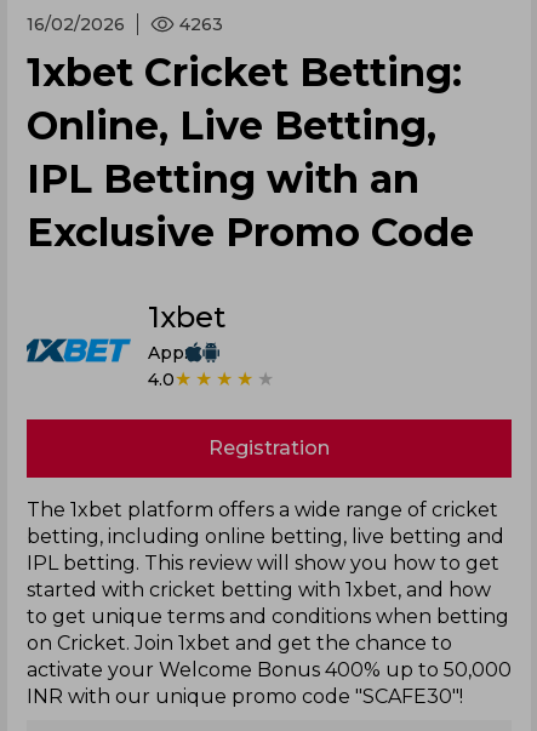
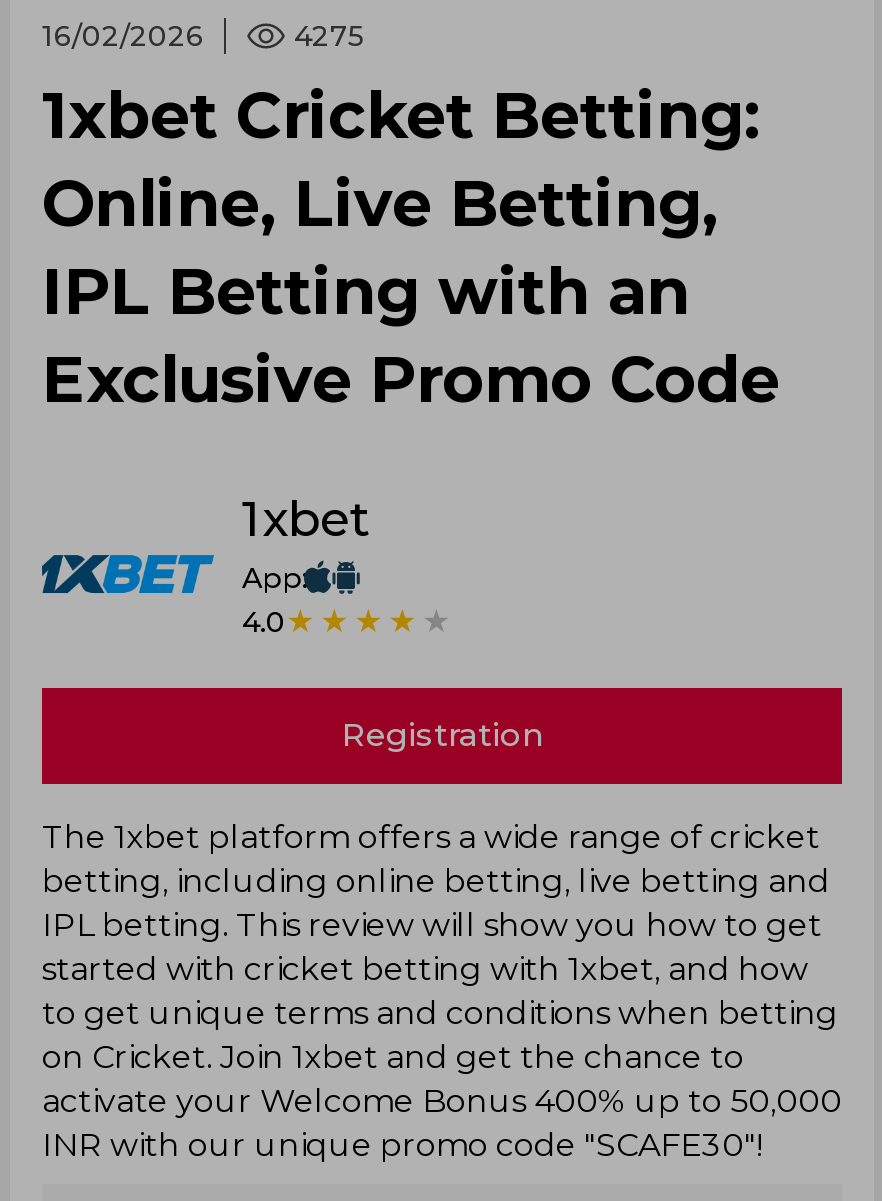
- 4263
+ 4275
